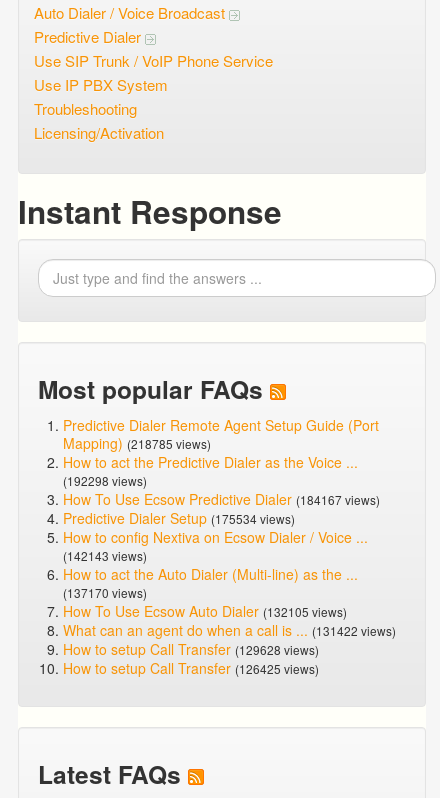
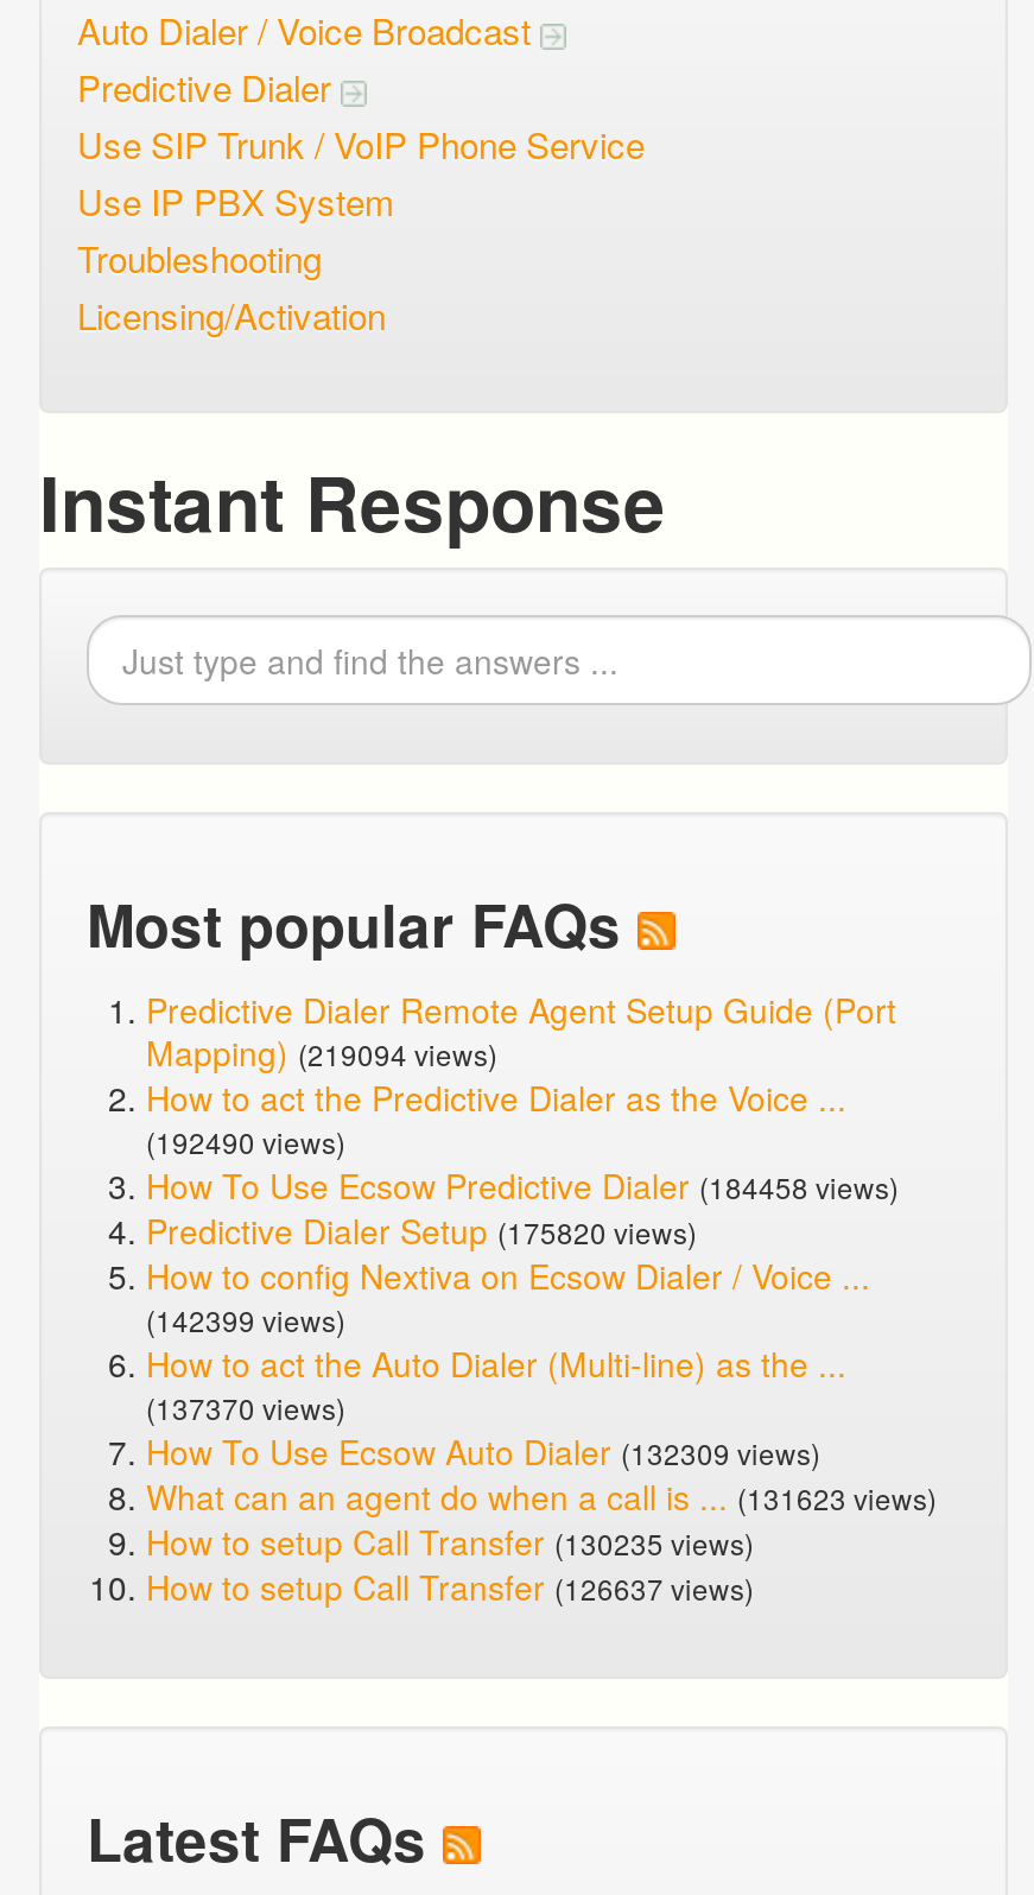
- Mapping) (218785 views)
+ Mapping) (219094 views)

- (192298 views)
+ (192490 views)

- How To Use Ecsow Predictive Dialer (184167 views)
+ How To Use Ecsow Predictive Dialer (184458 views)

- Predictive Dialer Setup (175534 views)
+ Predictive Dialer Setup (175820 views)

- (142143 views)
+ (142399 views)

- (137170 views)
+ (137370 views)

- How To Use Ecsow Auto Dialer (132105 views)
+ How To Use Ecsow Auto Dialer (132309 views)

- What can an agent do when a call is ... (131422 views)
+ What can an agent do when a call is ... (131623 views)

- How to setup Call Transfer (129628 views)
+ How to setup Call Transfer (130235 views)

- How to setup Call Transfer (126425 views)
+ How to setup Call Transfer (126637 views)
